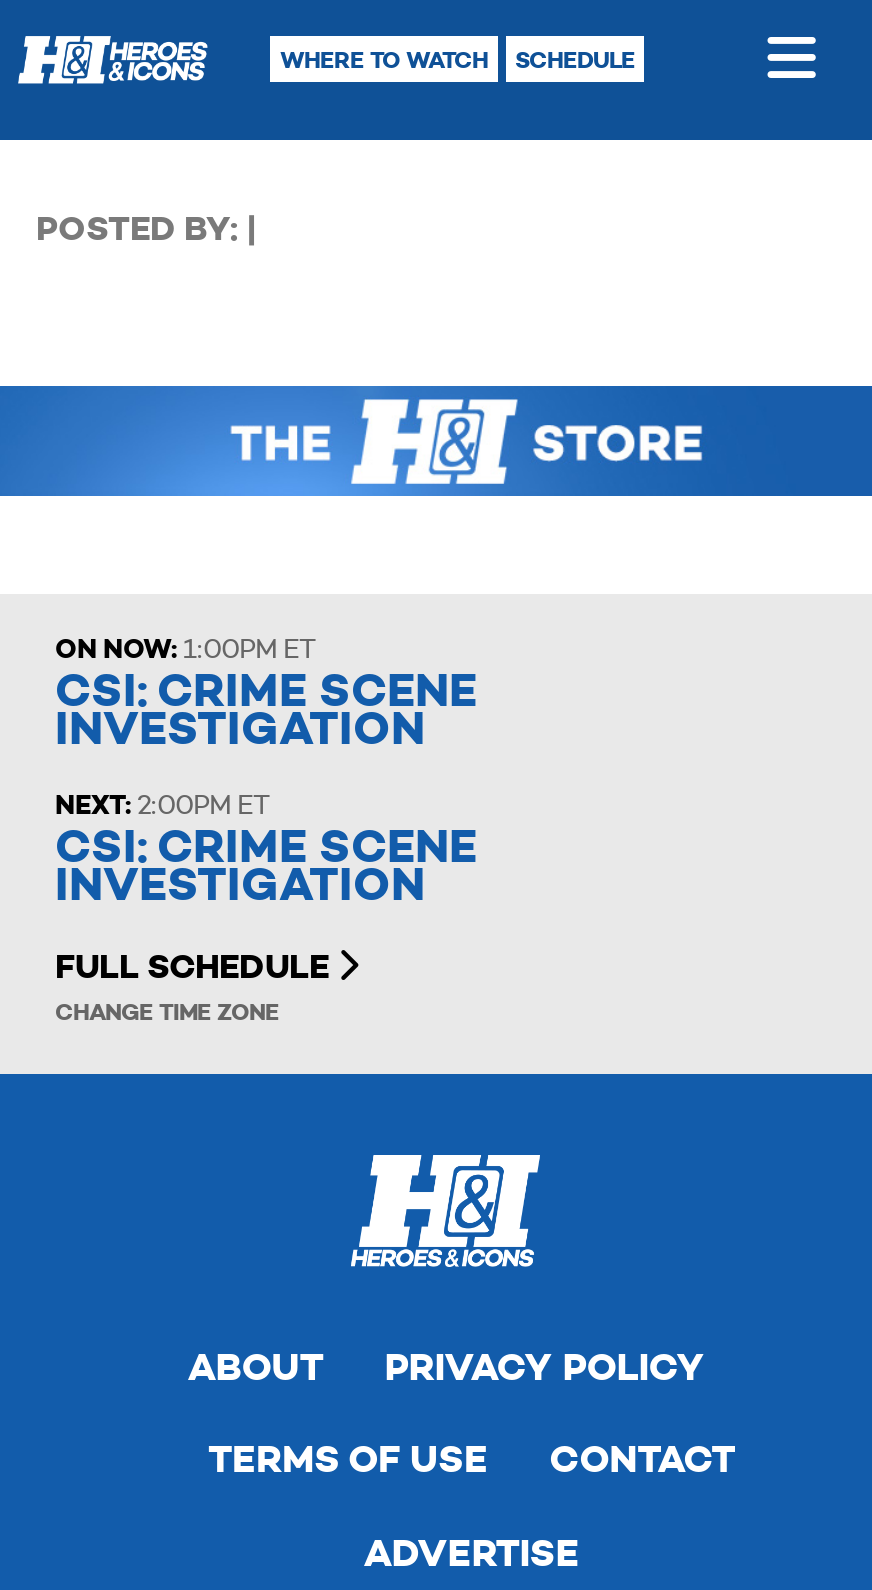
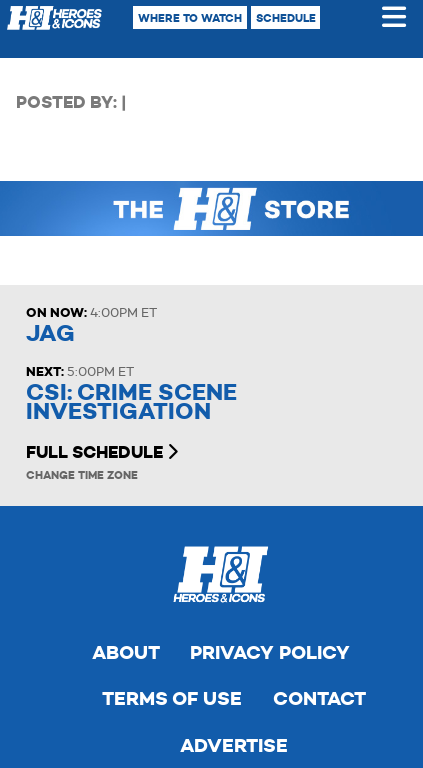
- ON NOW: 1:00PM ET
- CSI: CRIME SCENE
- INVESTIGATION
+ ON NOW: 4:00PM ET
+ JAG

- NEXT: 2:00PM ET
+ NEXT: 5:00PM ET
